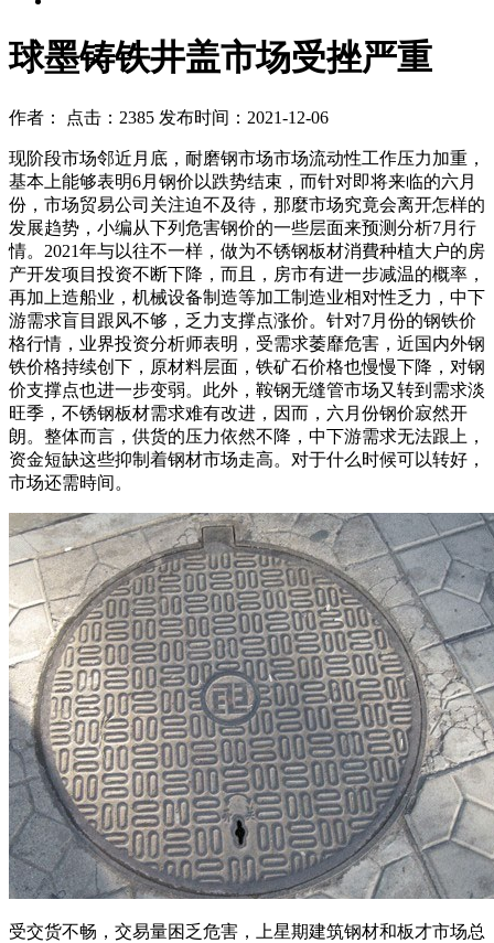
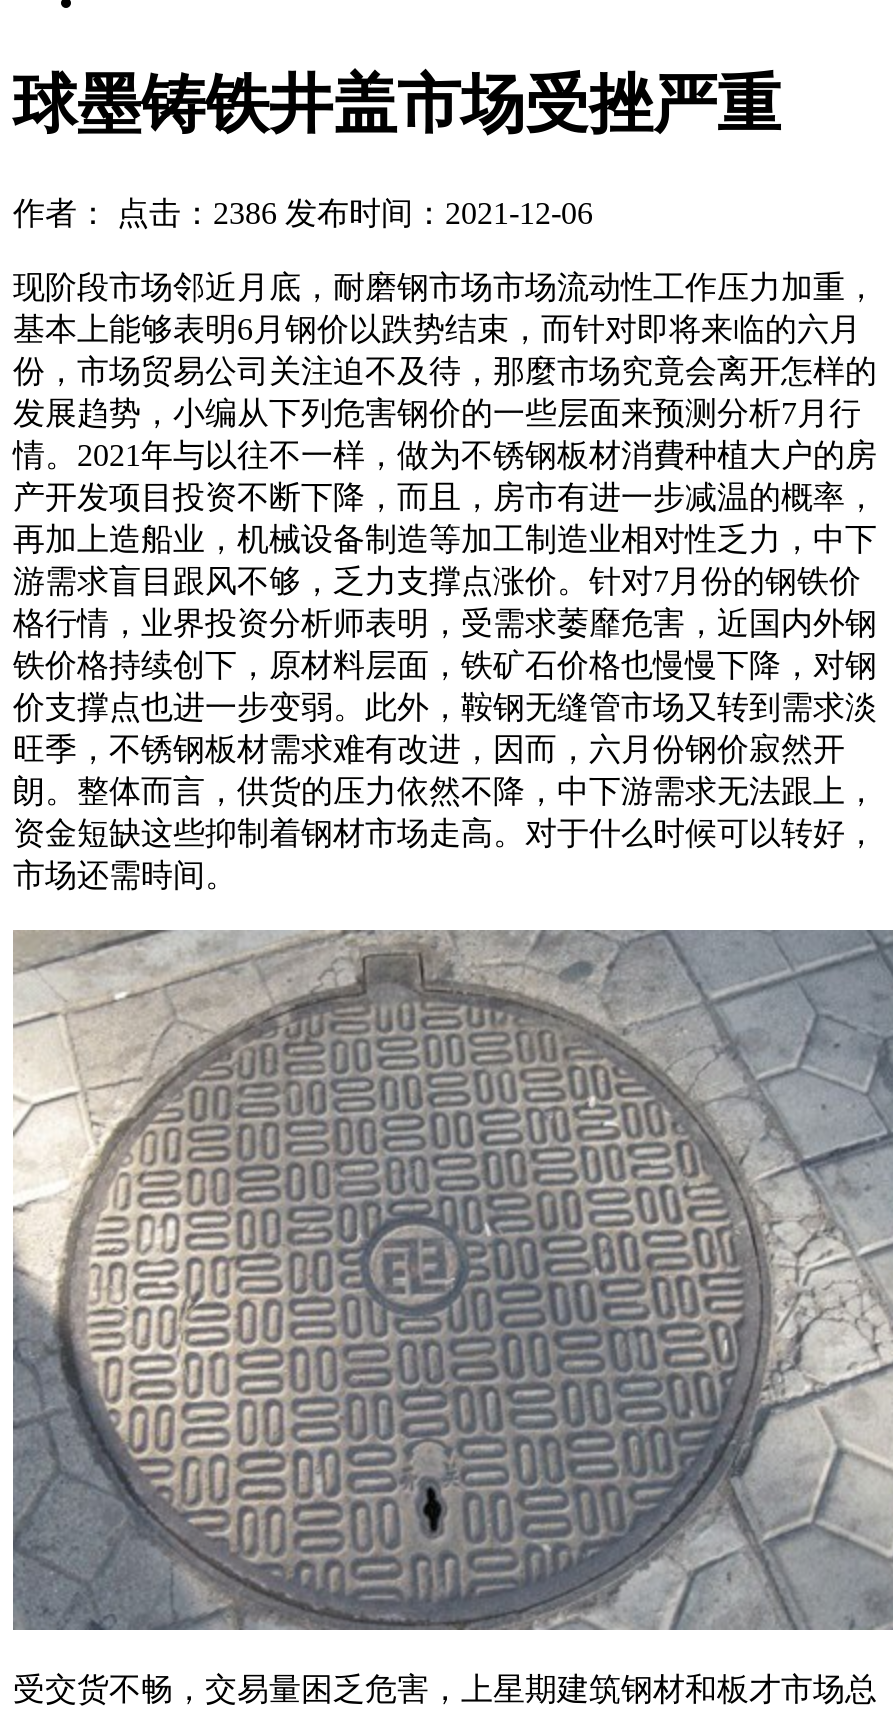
- 作者： 点击：2385 发布时间：2021-12-06
+ 作者： 点击：2386 发布时间：2021-12-06
